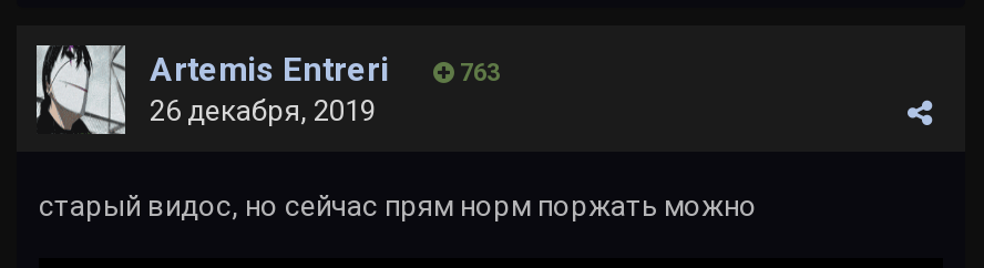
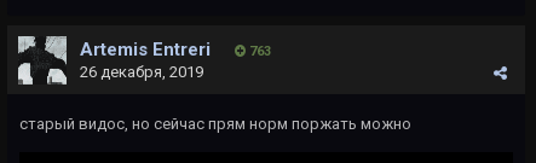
- [image]
+ [image]
